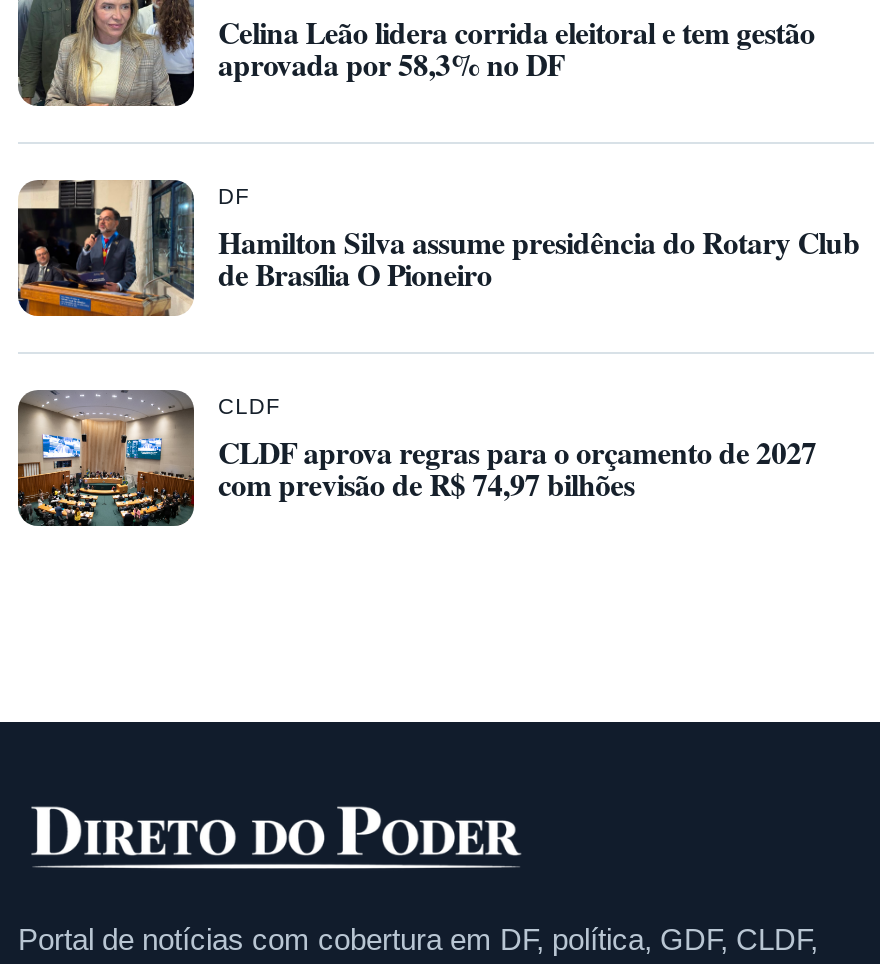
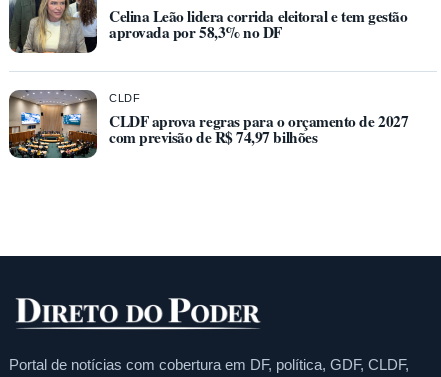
- [image]
- DF
- Hamilton Silva assume presidência do Rotary Club
- de Brasília O Pioneiro
